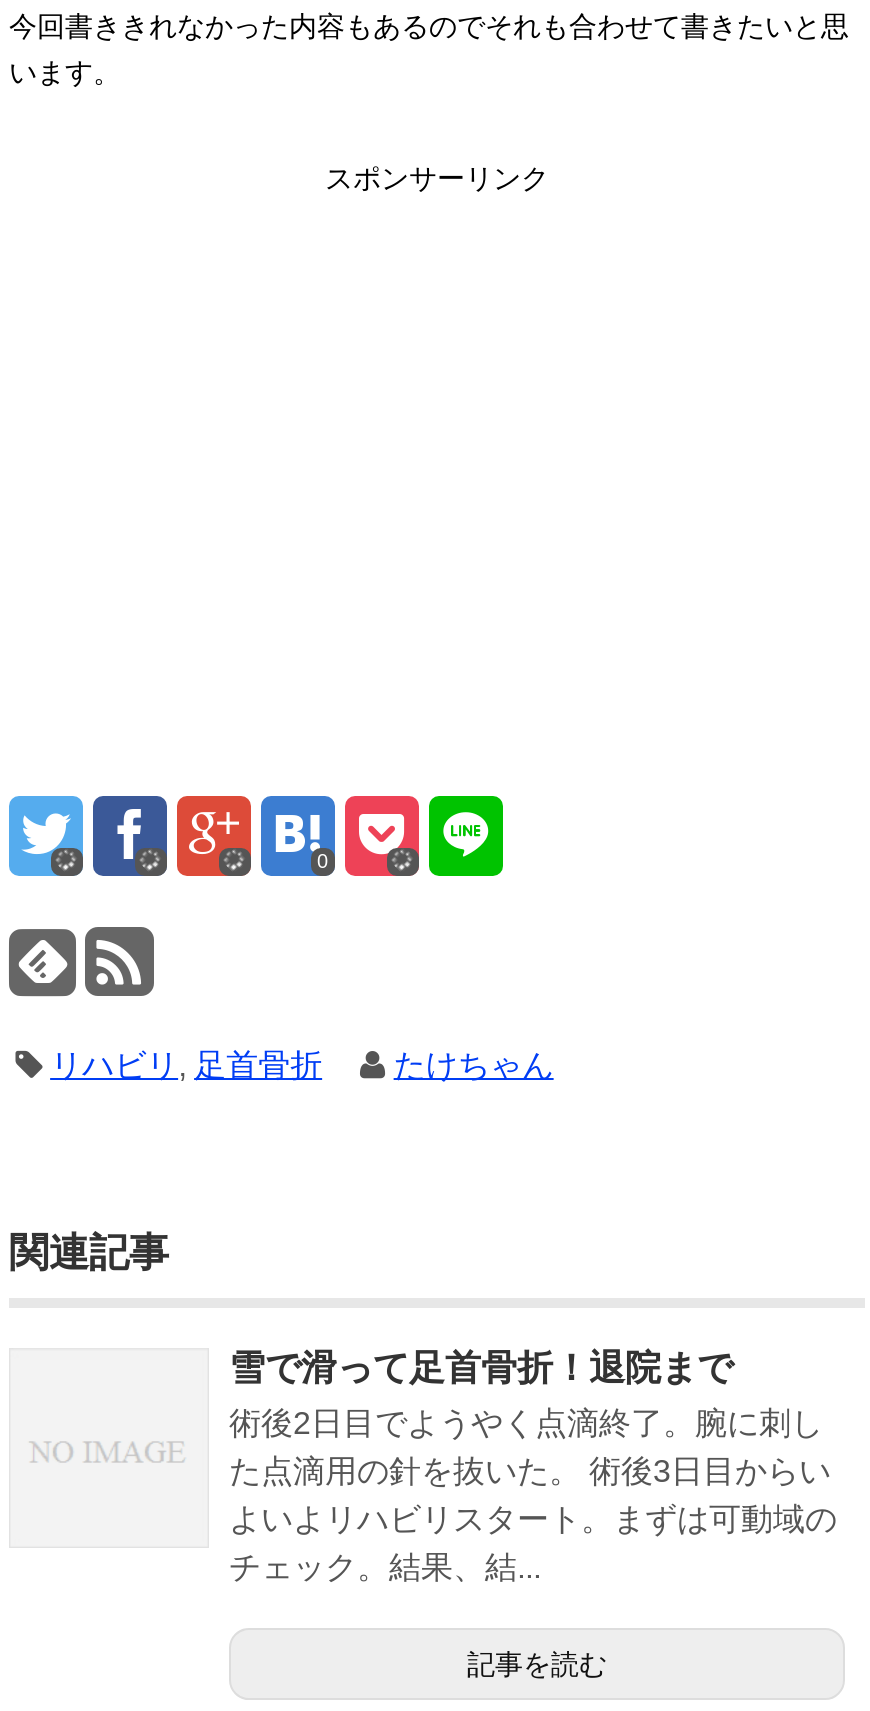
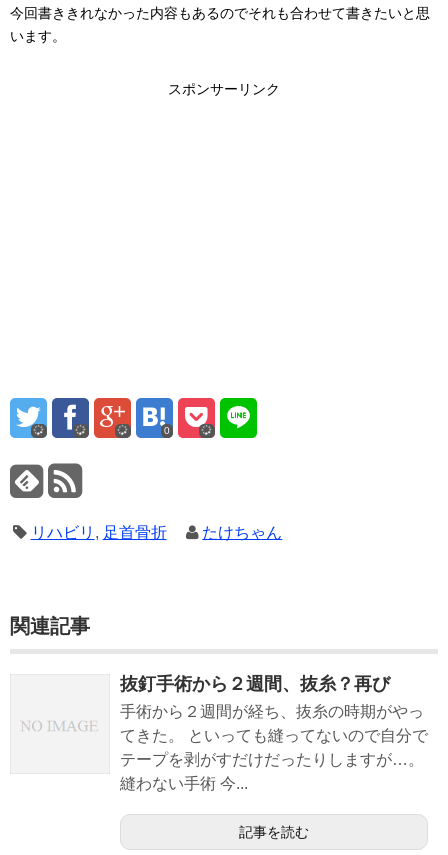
- 雪で滑って足首骨折！退院まで
- 術後2日目でようやく点滴終了。腕に刺し
- た点滴用の針を抜いた。 術後3日目からい
- よいよリハビリスタート。まずは可動域の
- チェック。結果、結...
+ 抜釘手術から２週間、抜糸？再び
+ 手術から２週間が経ち、抜糸の時期がやっ
+ てきた。 といっても縫ってないので自分で
+ テープを剥がすだけだったりしますが…。
+ 縫わない手術 今...
